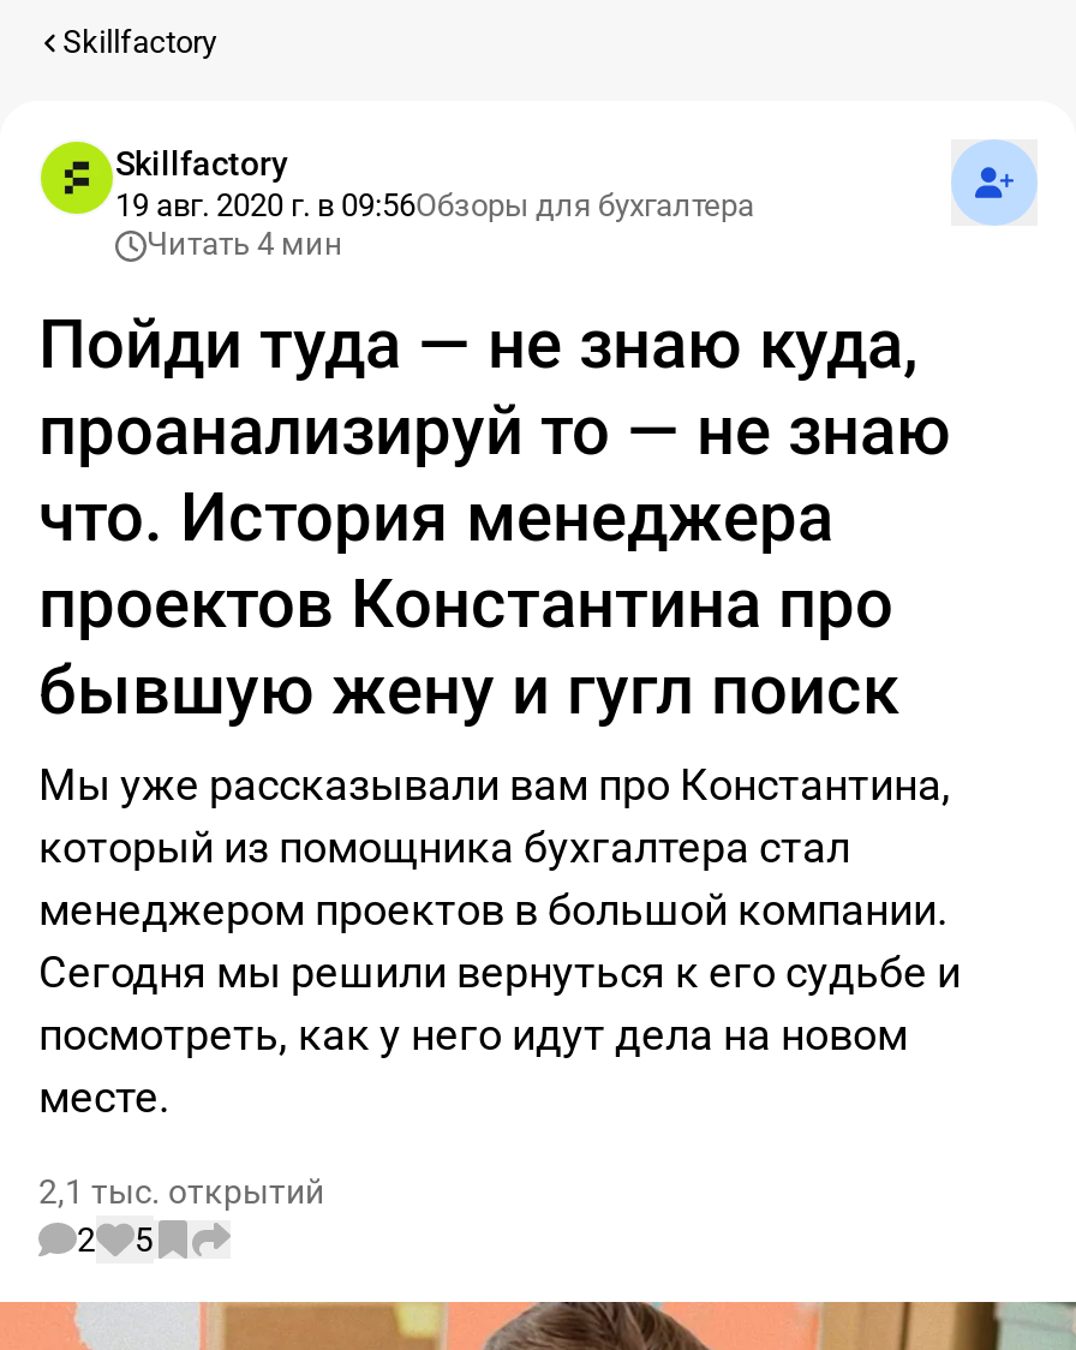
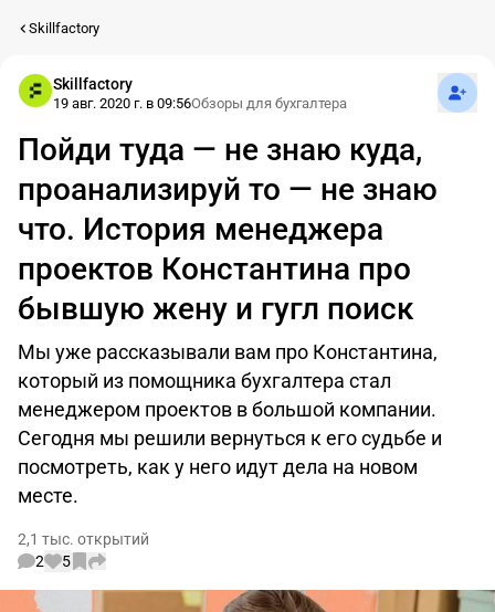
- Читать 4 мин
